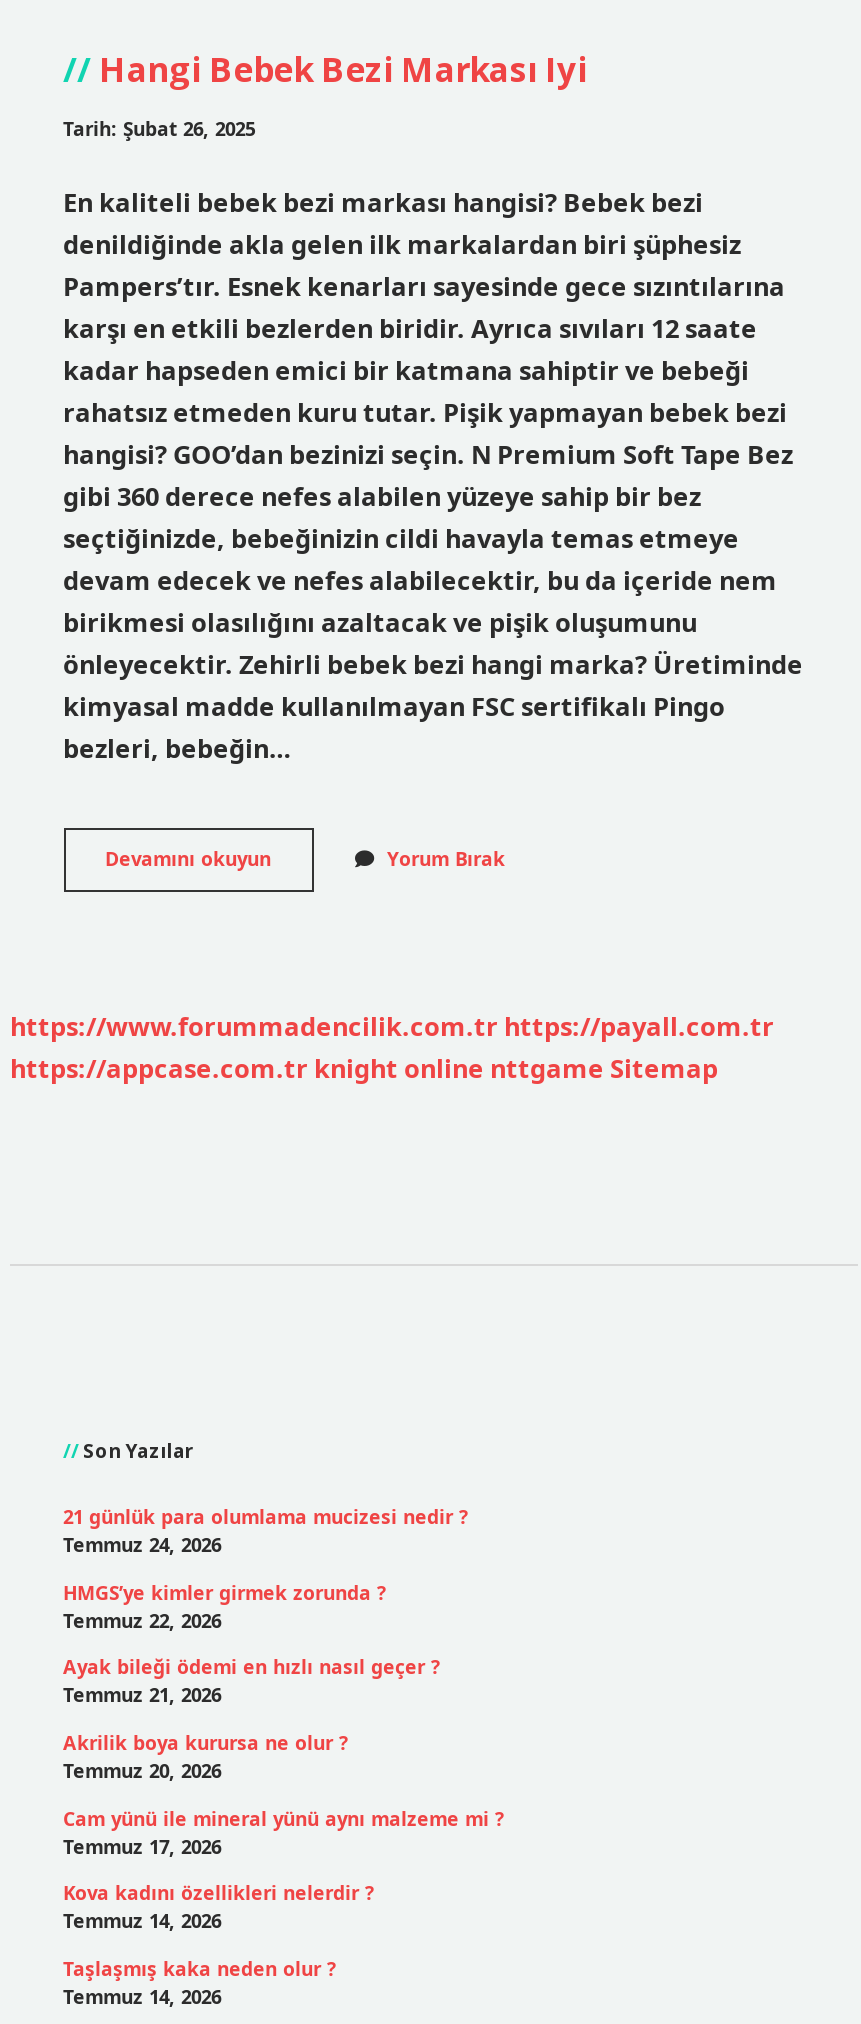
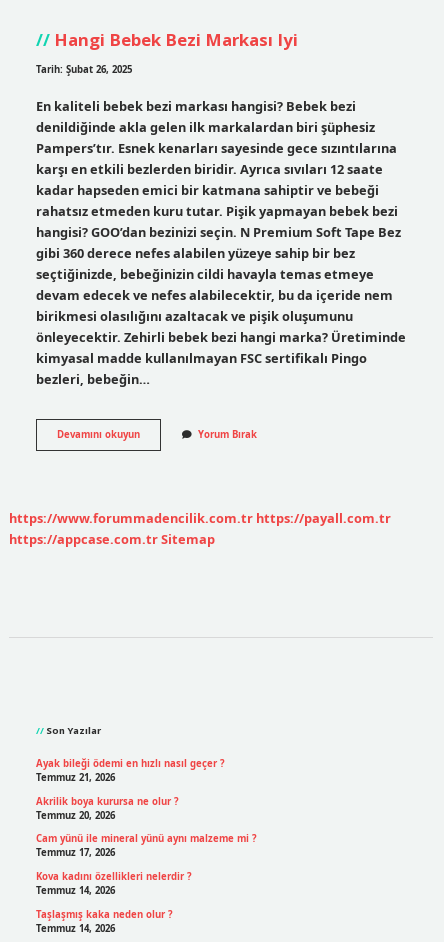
- https://appcase.com.tr knight online nttgame Sitemap
+ https://appcase.com.tr Sitemap

- 21 günlük para olumlama mucizesi nedir ?
- Temmuz 24, 2026
- HMGS’ye kimler girmek zorunda ?
- Temmuz 22, 2026
